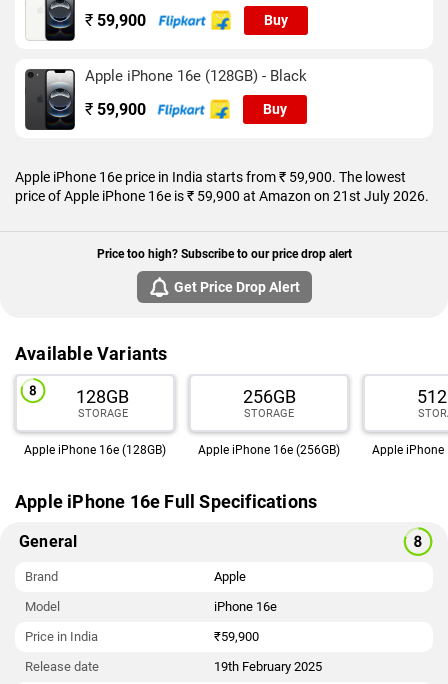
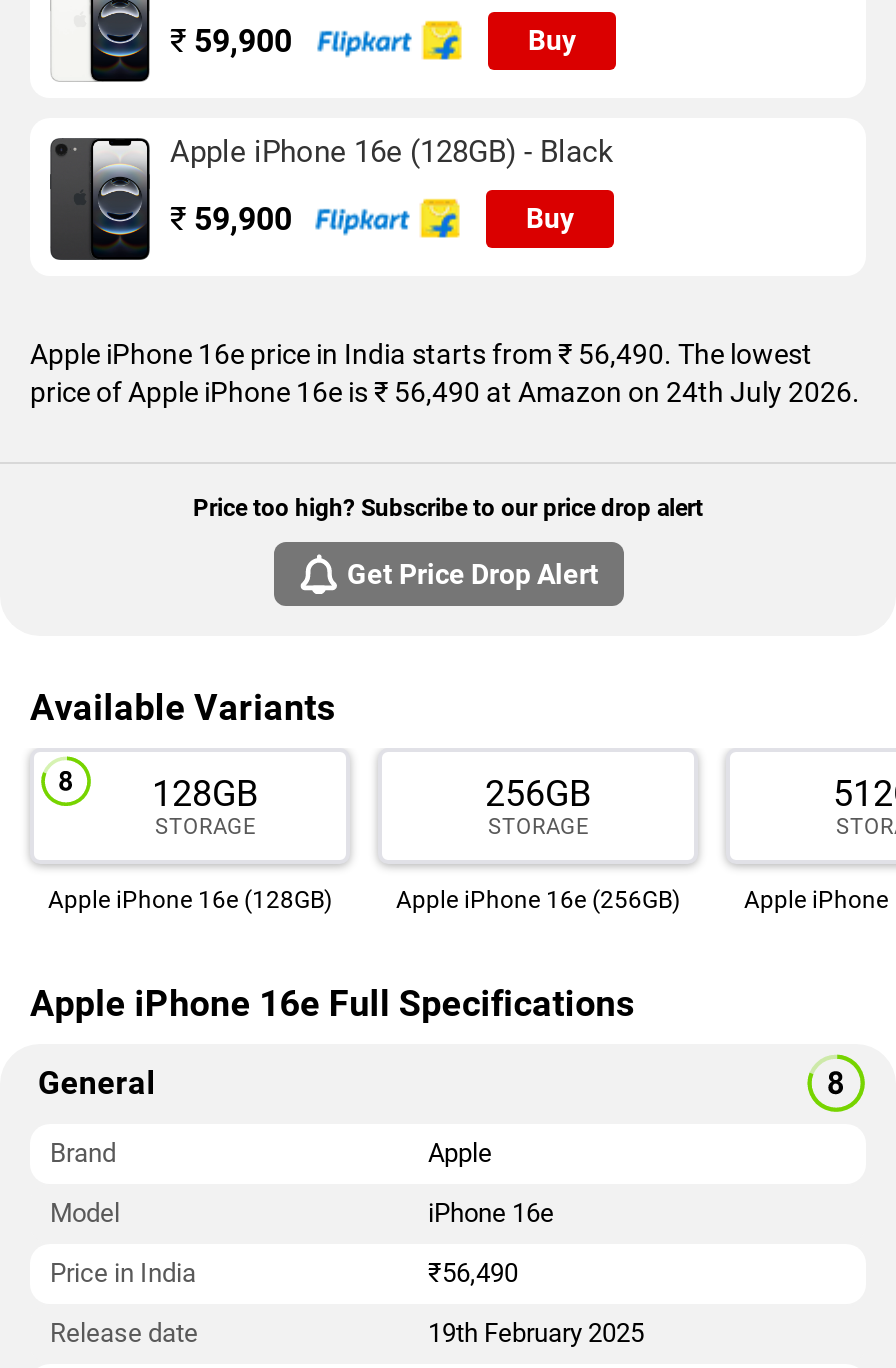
- Apple iPhone 16e price in India starts from ₹ 59,900. The lowest
+ Apple iPhone 16e price in India starts from ₹ 56,490. The lowest

- price of Apple iPhone 16e is ₹ 59,900 at Amazon on 21st July 2026.
+ price of Apple iPhone 16e is ₹ 56,490 at Amazon on 24th July 2026.

- ₹59,900
+ ₹56,490
